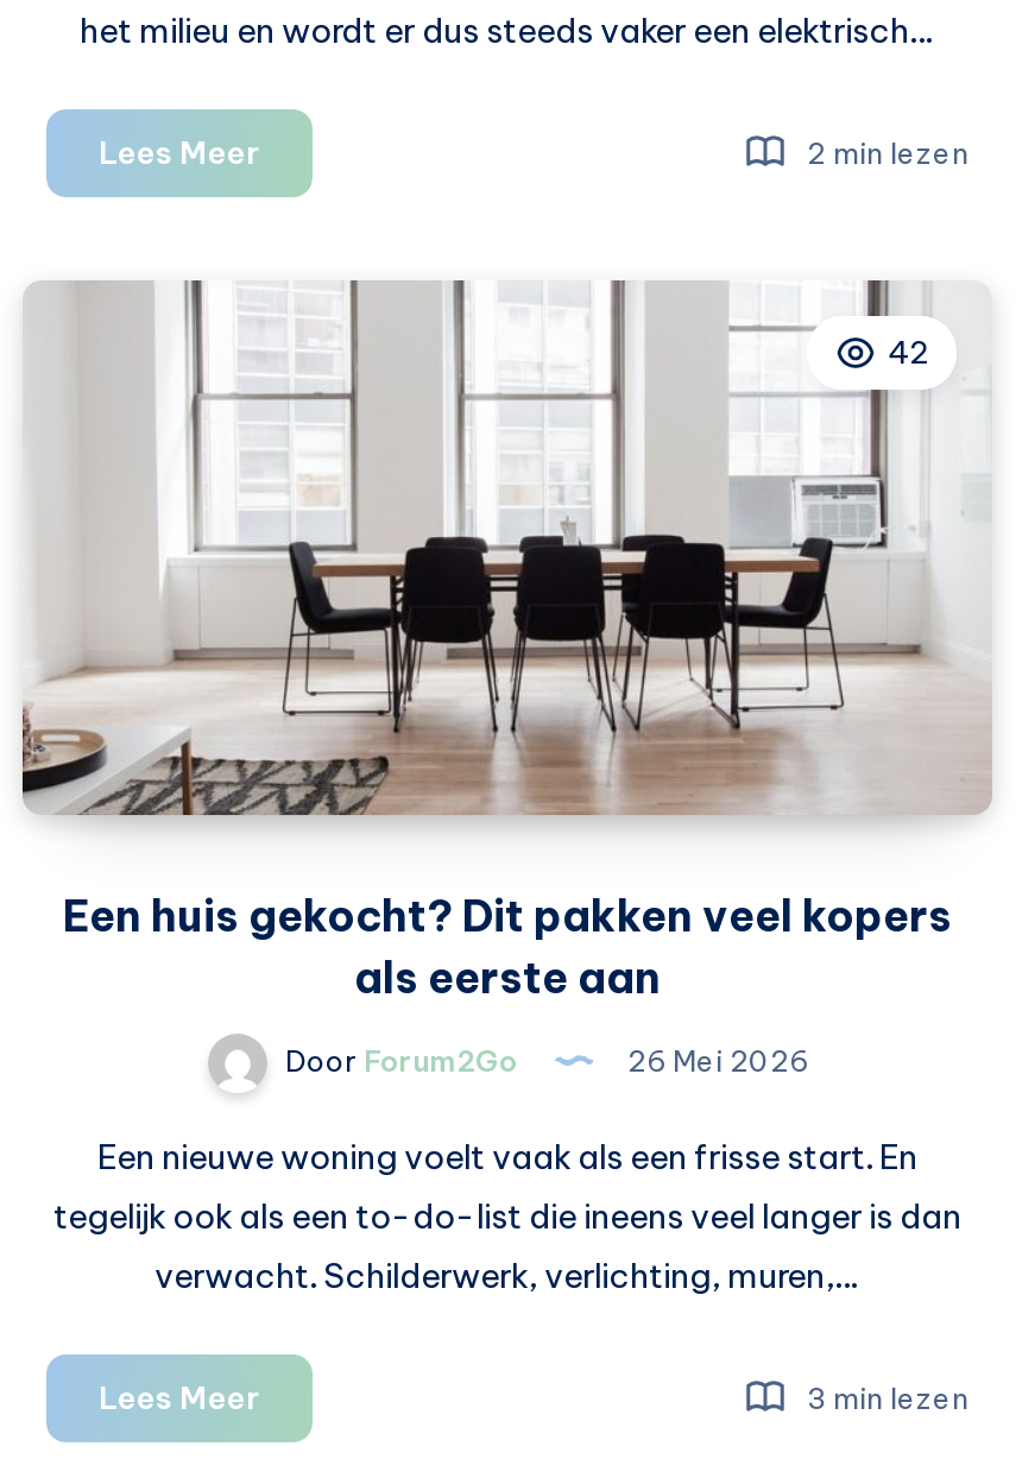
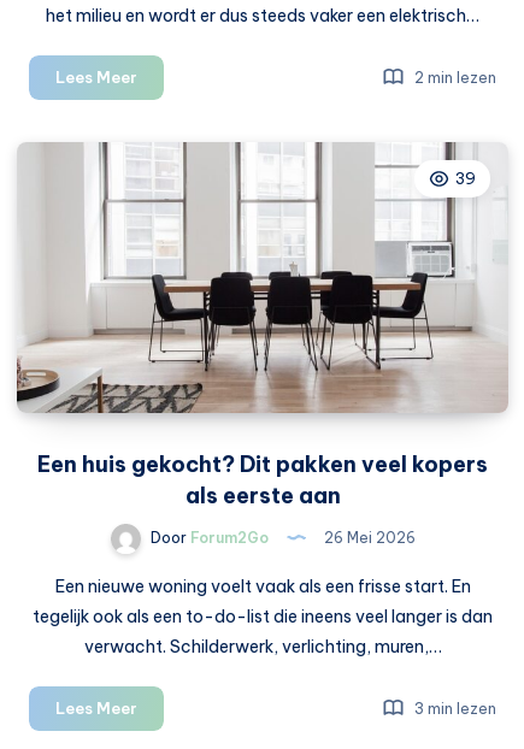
- 42
+ 39
